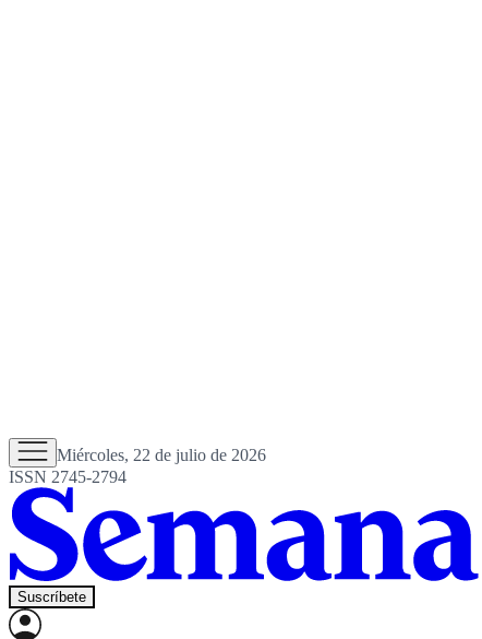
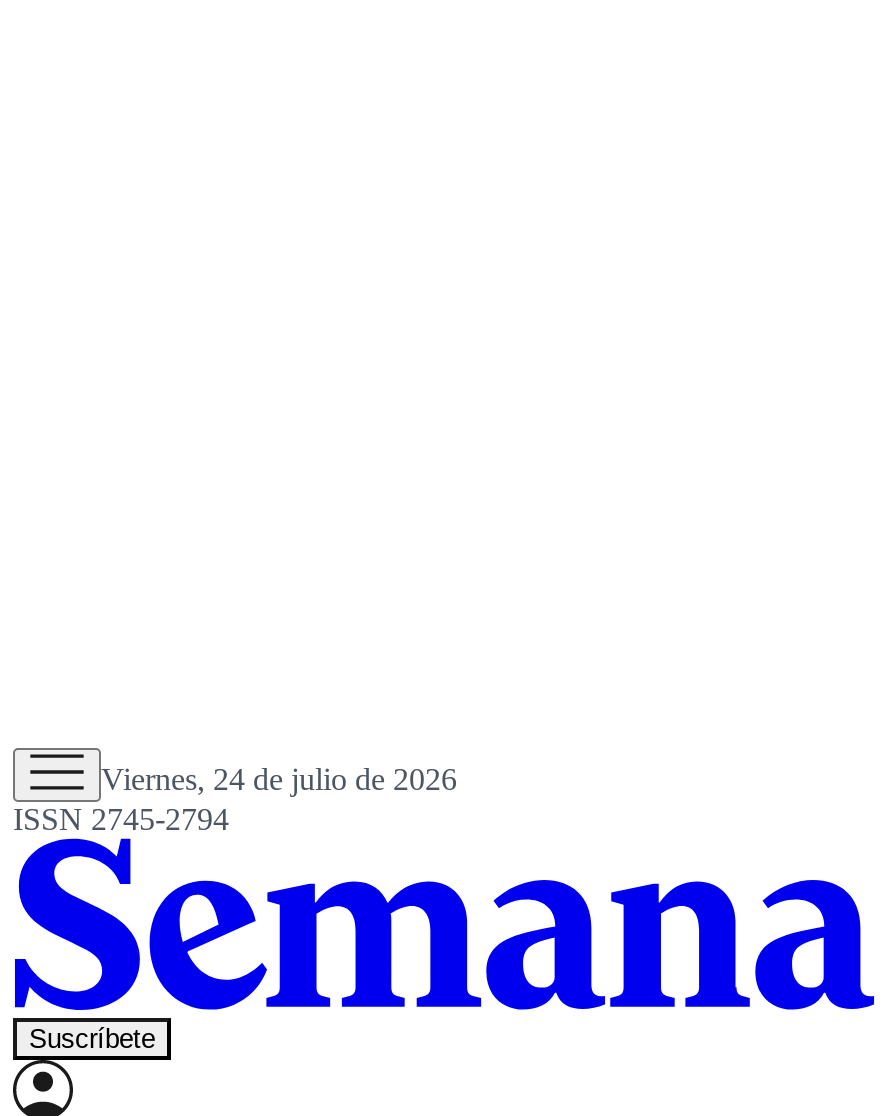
- Miércoles, 22 de julio de 2026
+ Viernes, 24 de julio de 2026
